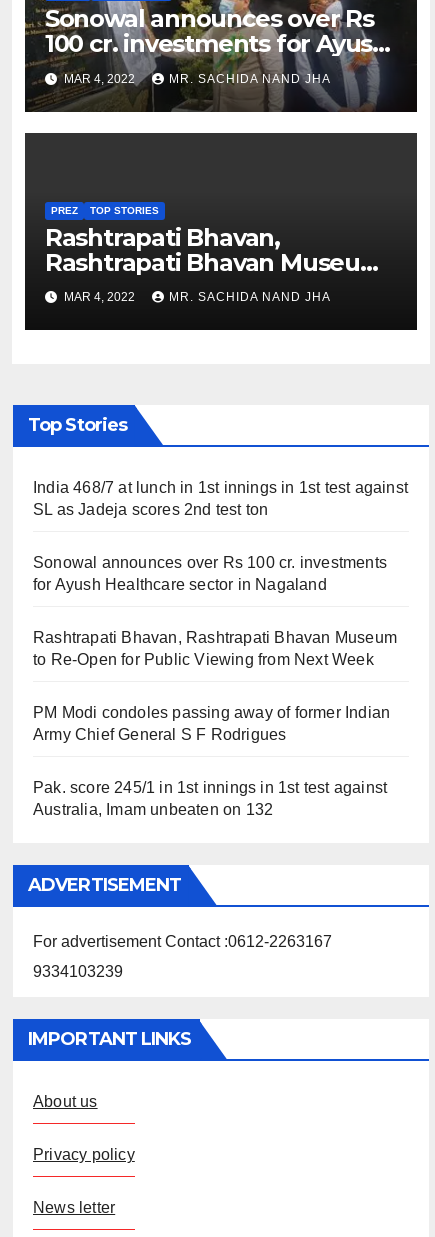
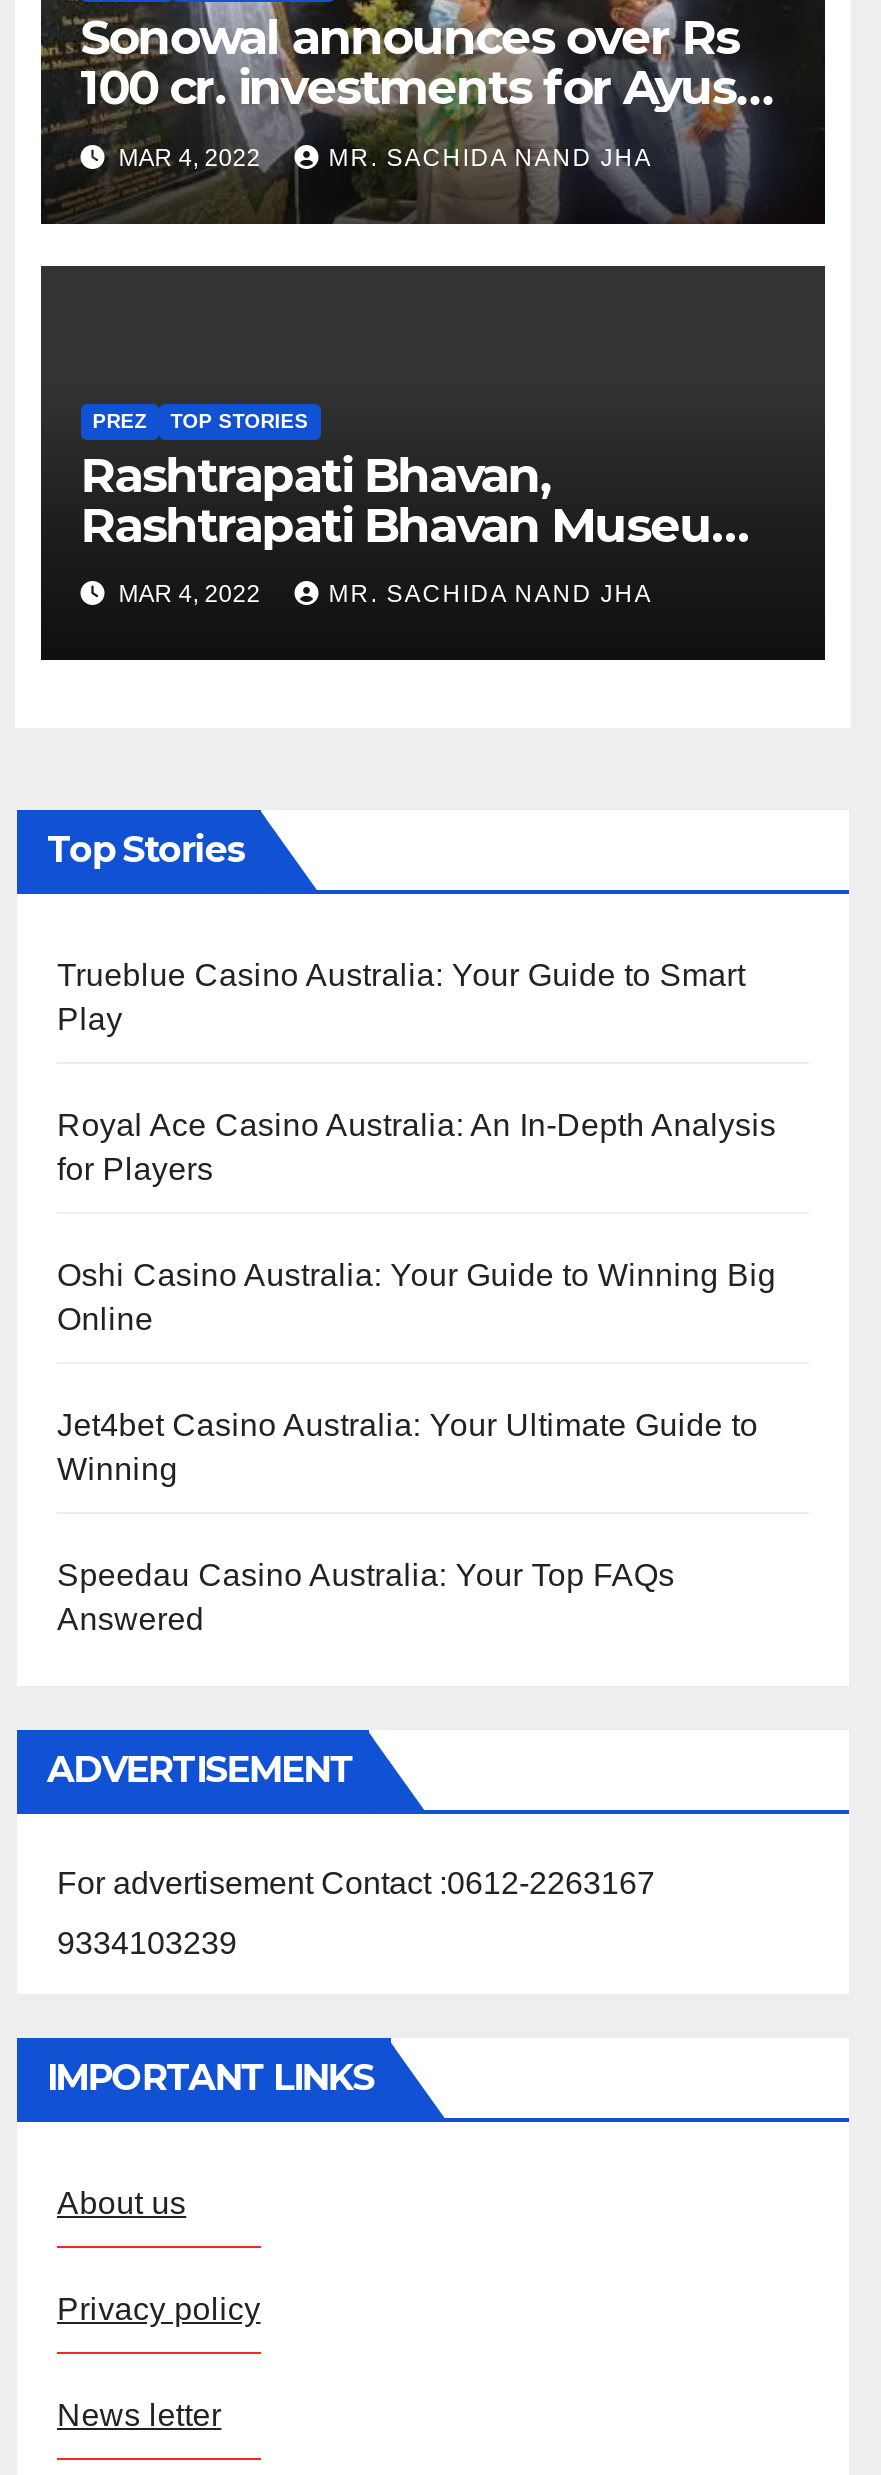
- India 468/7 at lunch in 1st innings in 1st test against
- SL as Jadeja scores 2nd test ton
+ Trueblue Casino Australia: Your Guide to Smart
+ Play

- Sonowal announces over Rs 100 cr. investments
- for Ayush Healthcare sector in Nagaland
+ Royal Ace Casino Australia: An In-Depth Analysis
+ for Players

- Rashtrapati Bhavan, Rashtrapati Bhavan Museum
- to Re-Open for Public Viewing from Next Week
+ Oshi Casino Australia: Your Guide to Winning Big
+ Online

- PM Modi condoles passing away of former Indian
- Army Chief General S F Rodrigues
+ Jet4bet Casino Australia: Your Ultimate Guide to
+ Winning

- Pak. score 245/1 in 1st innings in 1st test against
- Australia, Imam unbeaten on 132
+ Speedau Casino Australia: Your Top FAQs
+ Answered
